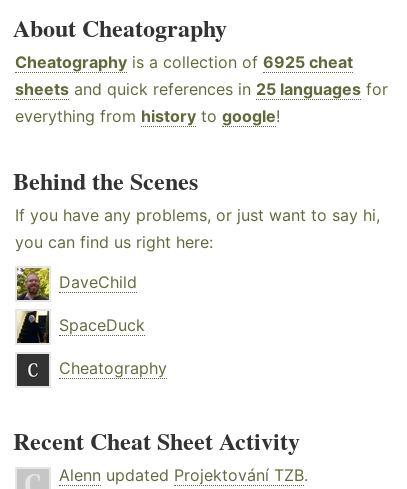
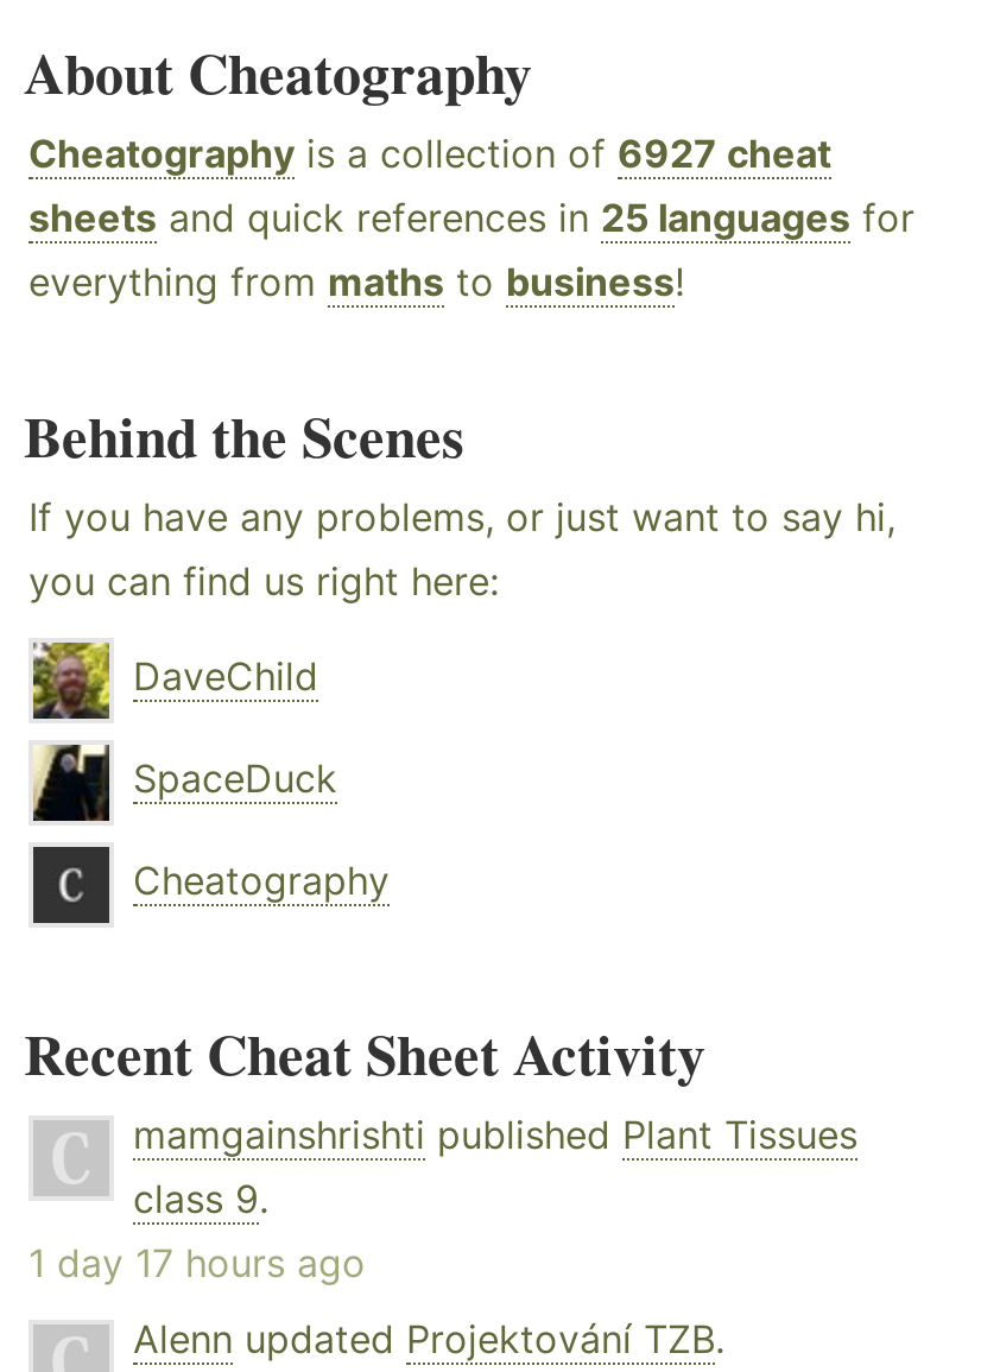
- Cheatography is a collection of 6925 cheat
+ Cheatography is a collection of 6927 cheat

- everything from history to google!
+ everything from maths to business!

+ mamgainshrishti published Plant Tissues
+ class 9.
+ 1 day 17 hours ago
